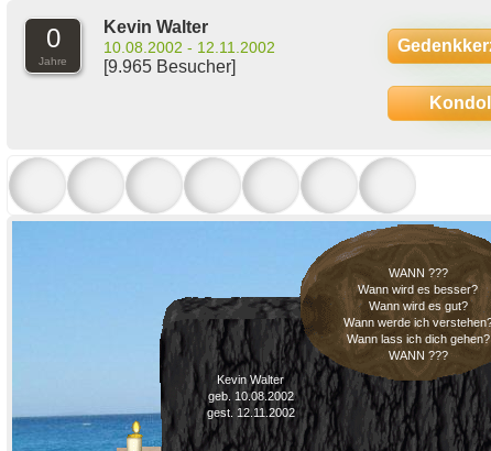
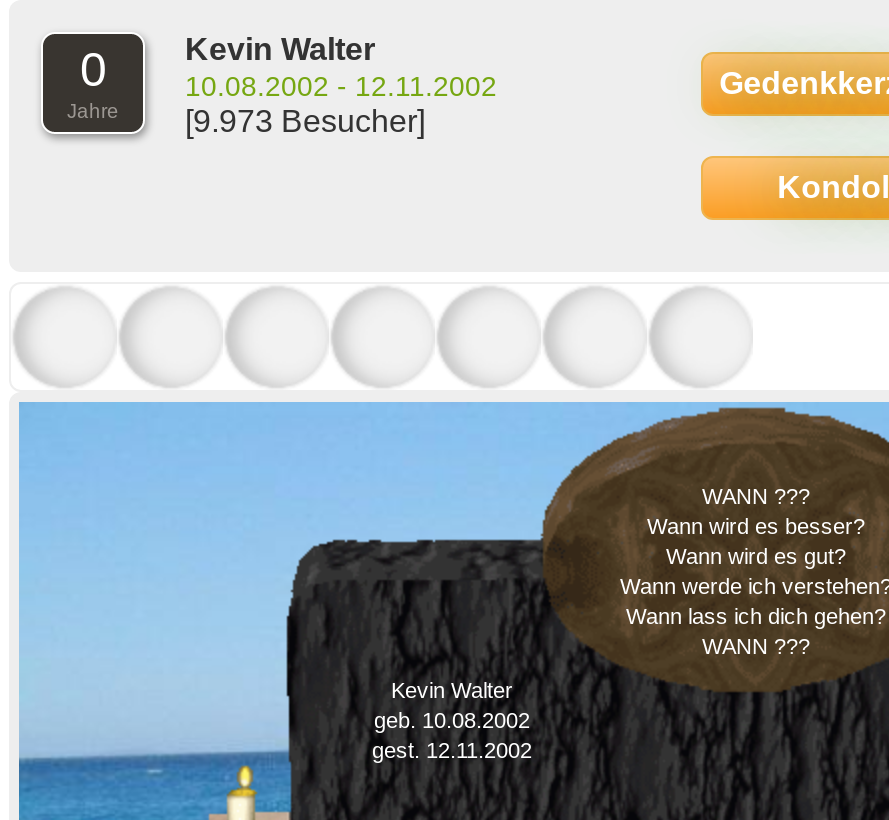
- [9.965 Besucher]
+ [9.973 Besucher]
